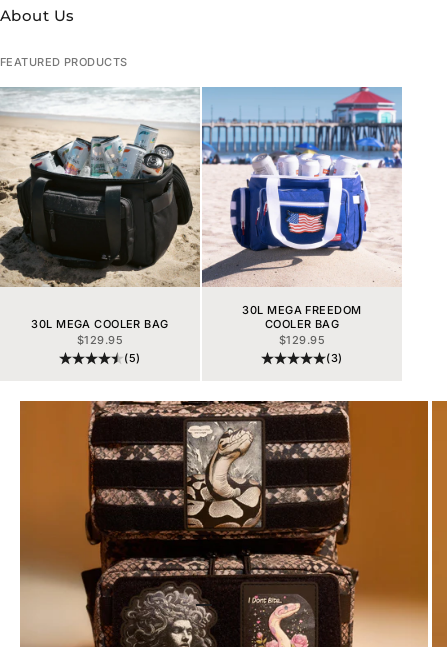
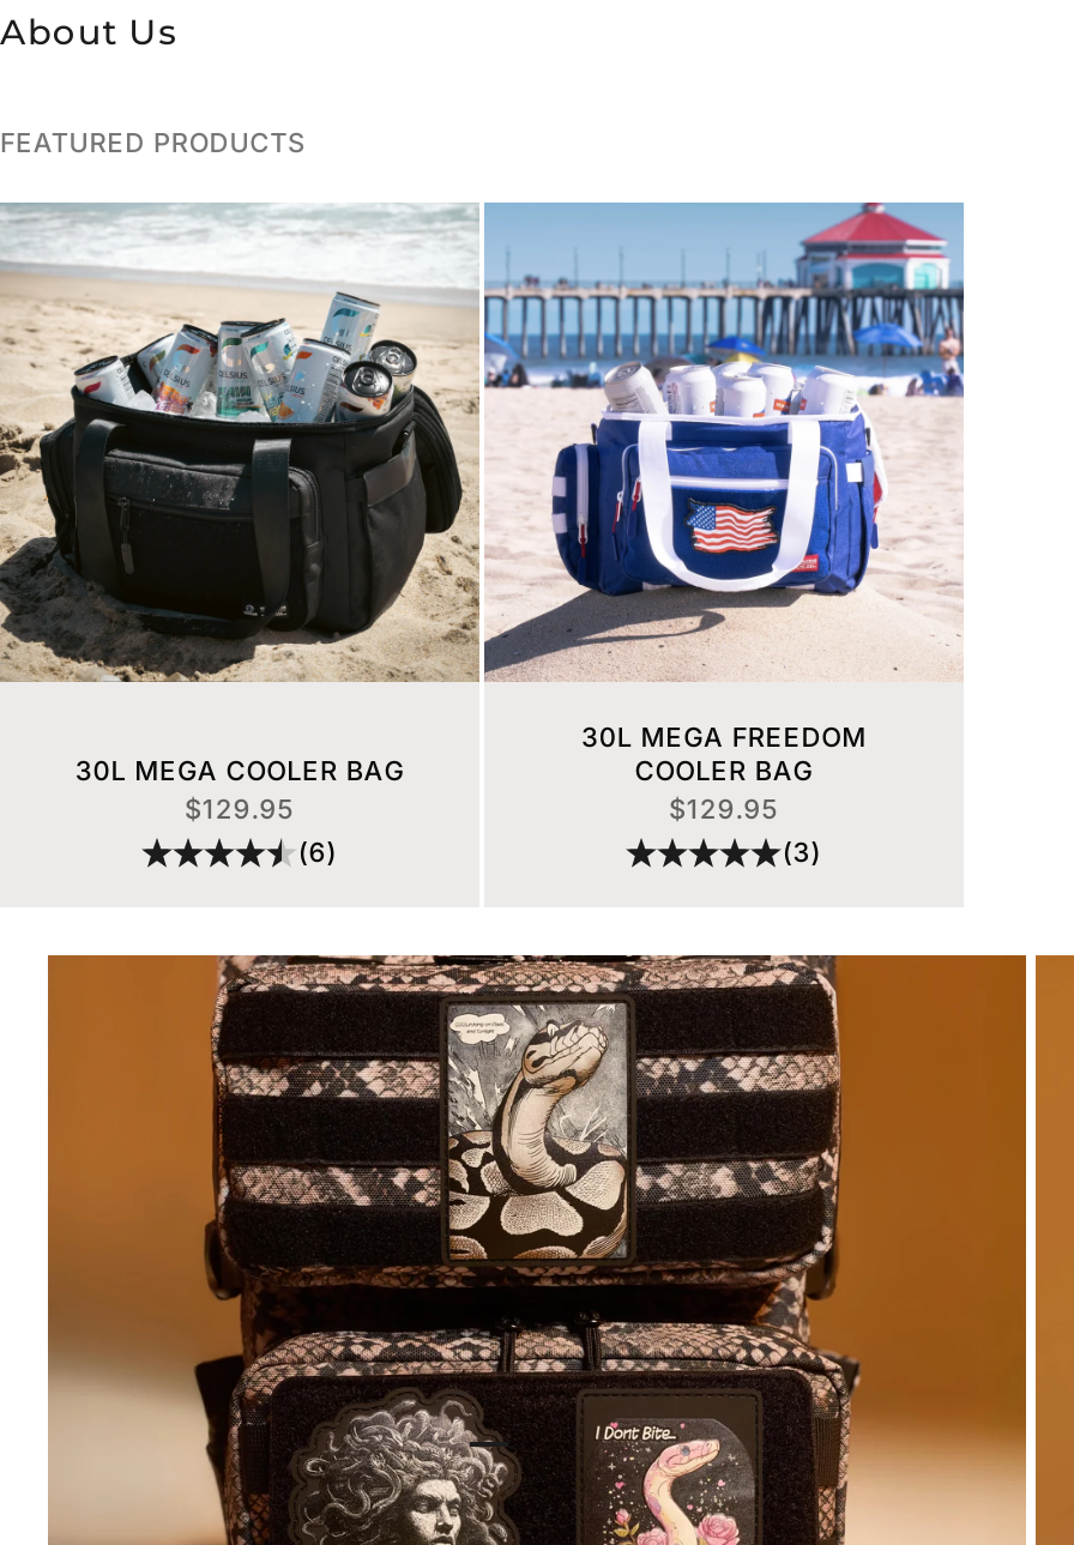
- (5)
+ (6)
